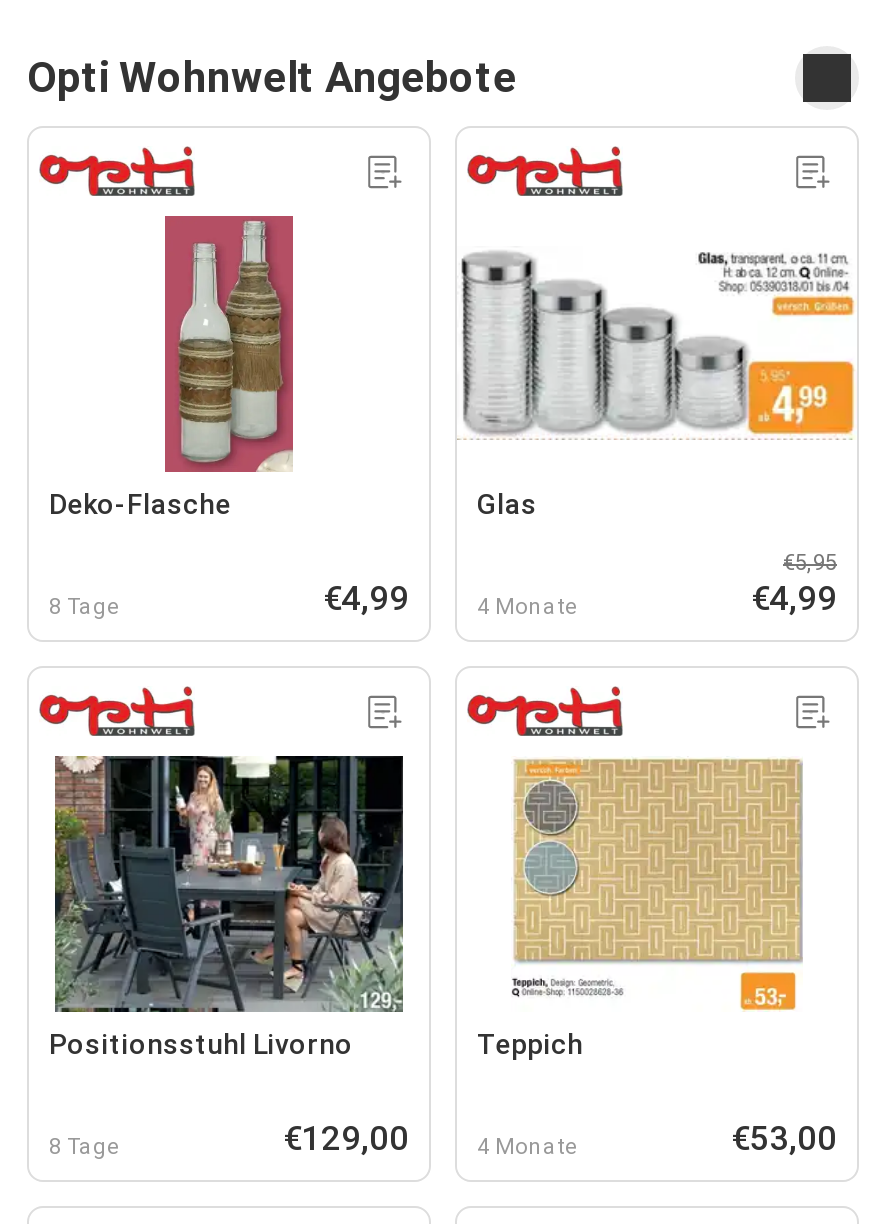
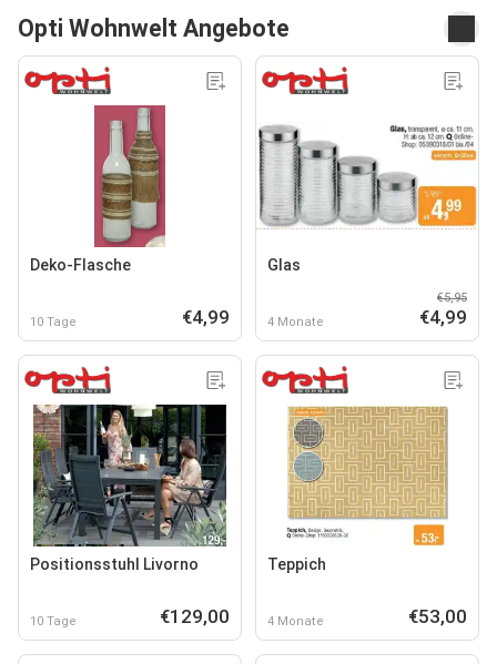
- 8 Tage
+ 10 Tage

- 8 Tage
+ 10 Tage
